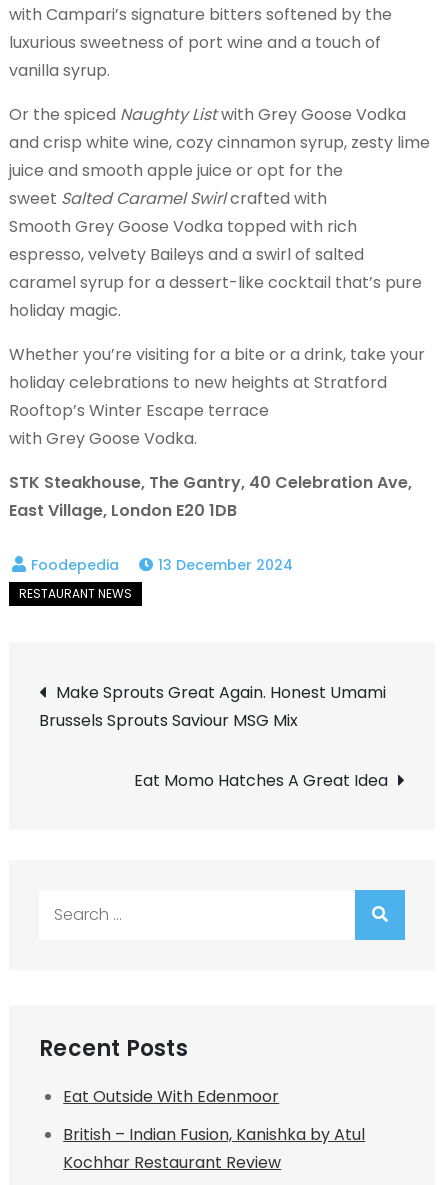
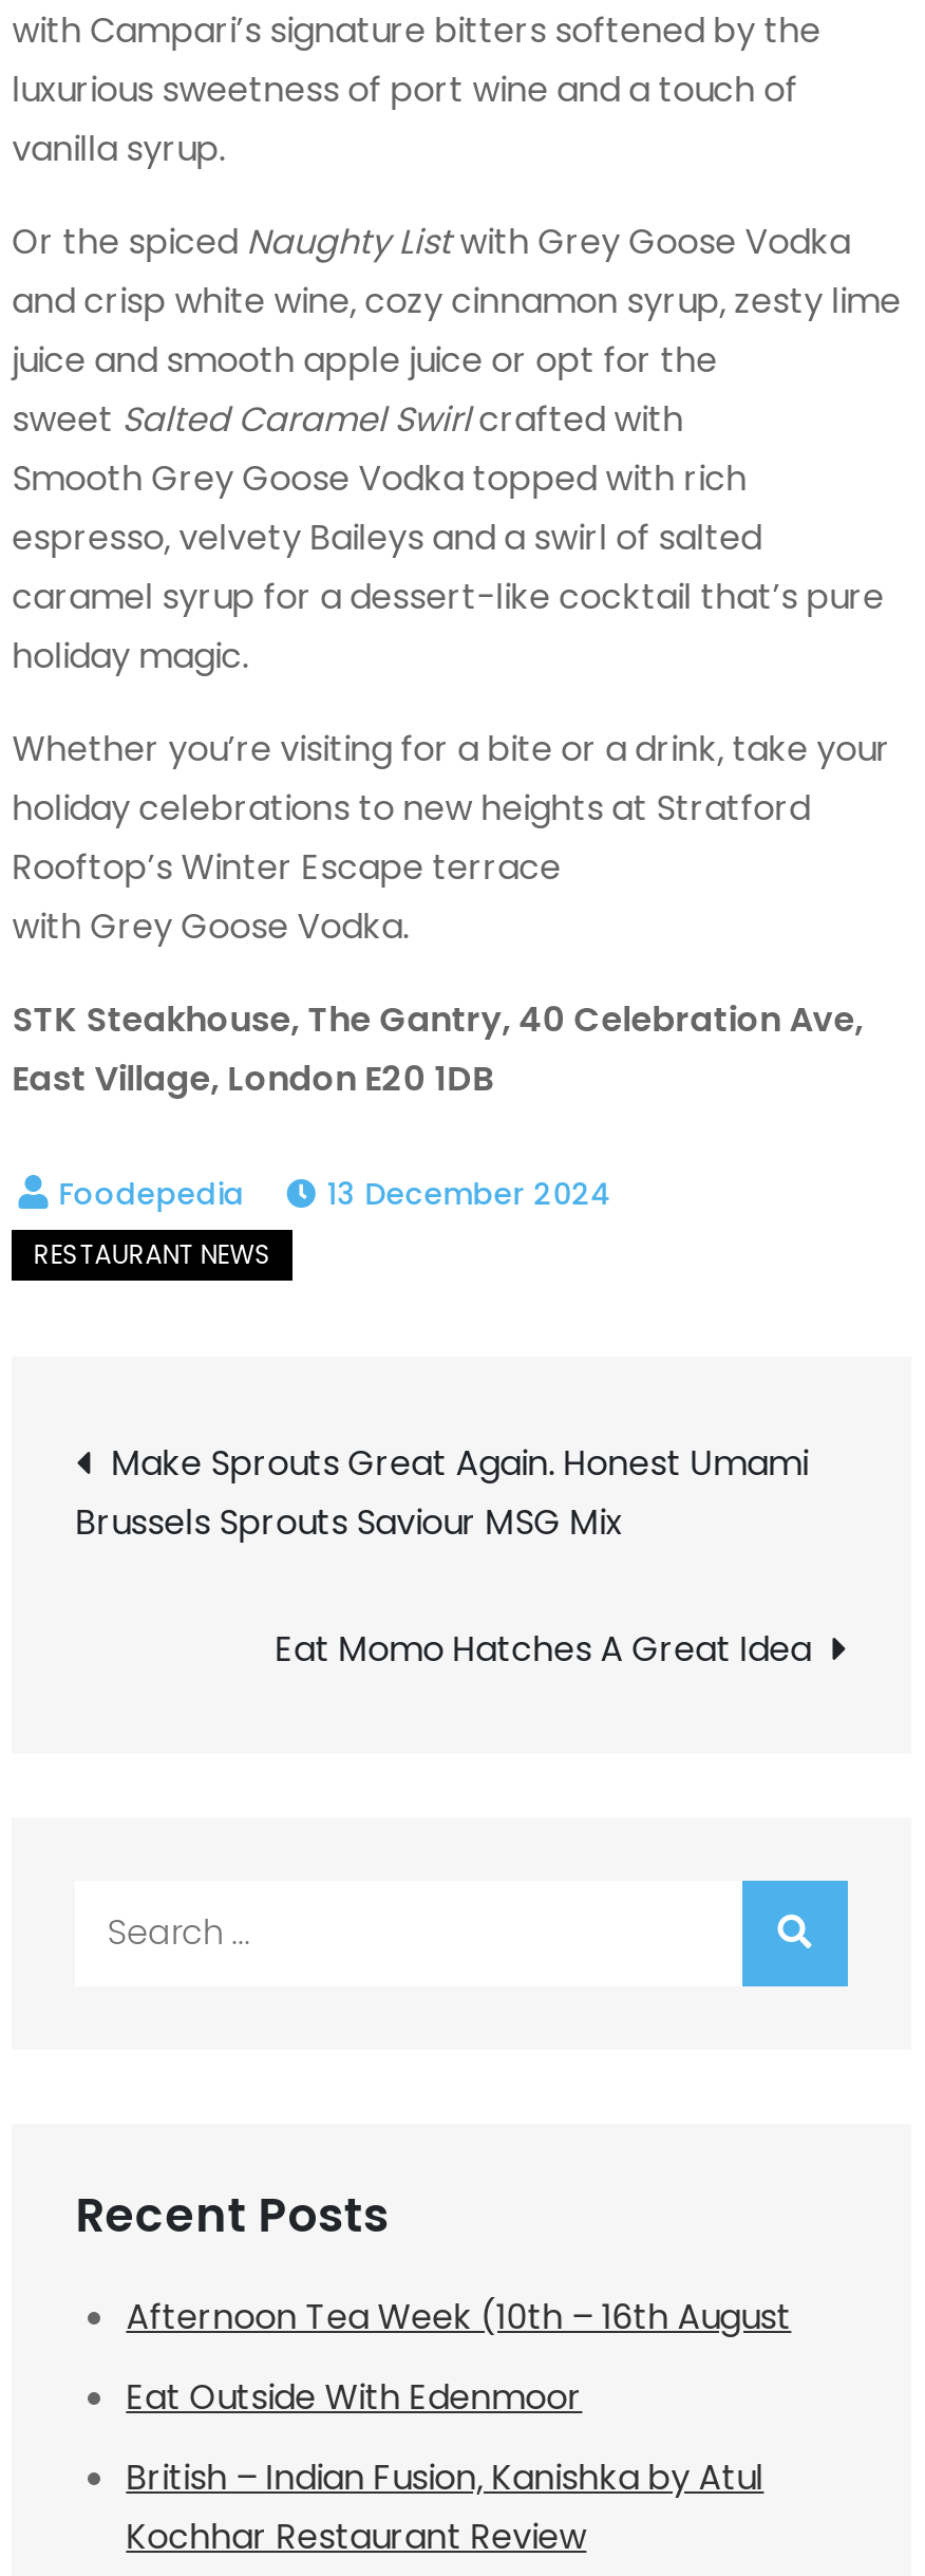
+ Afternoon Tea Week (10th – 16th August
